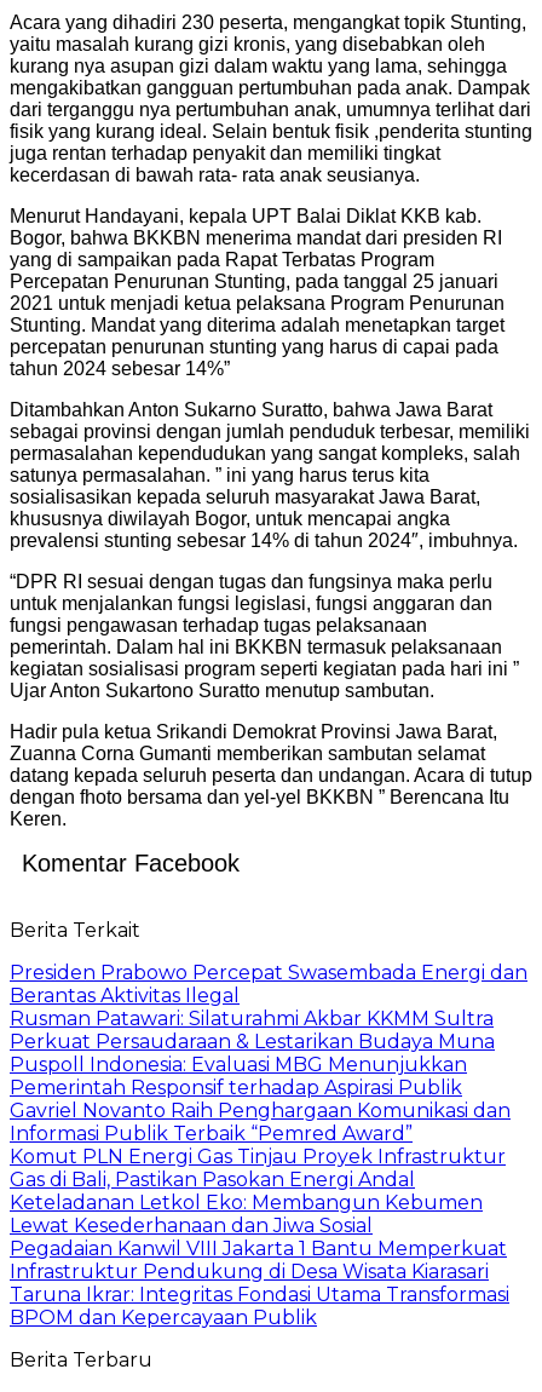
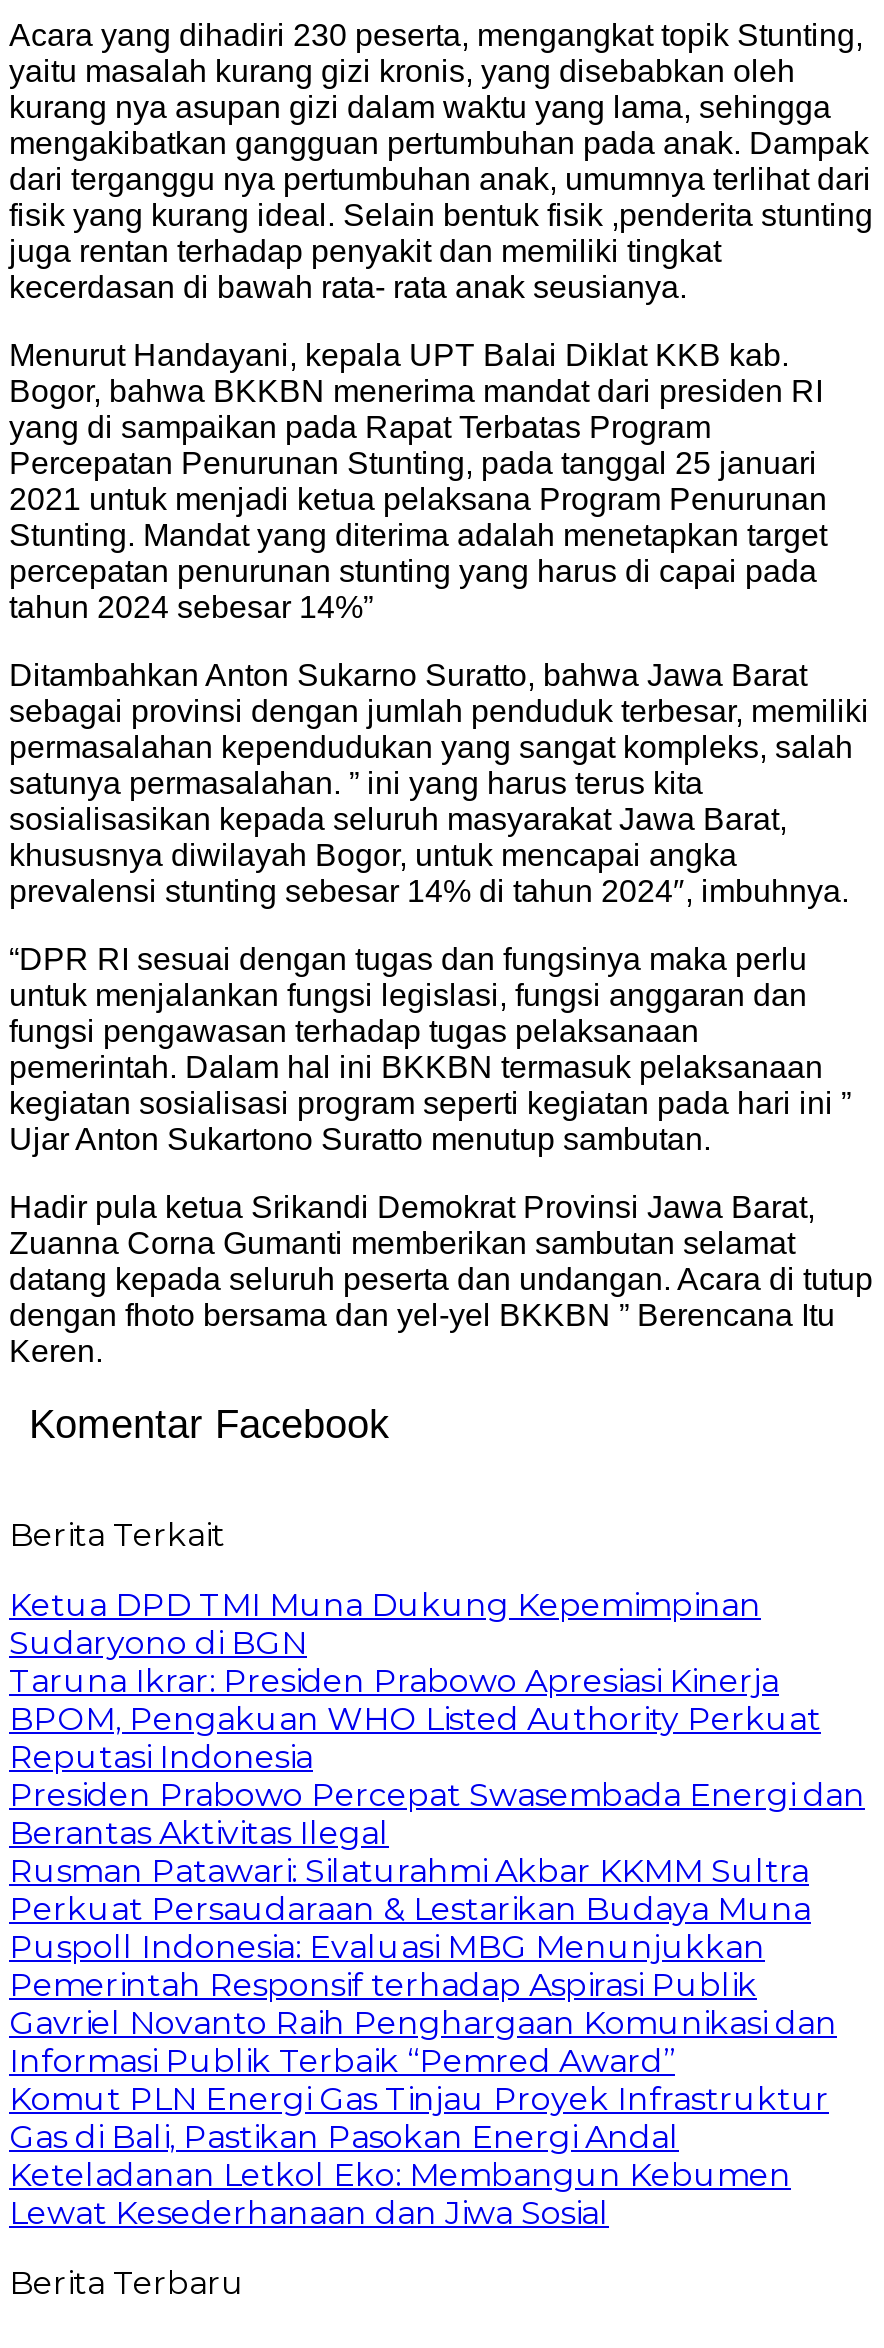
+ Ketua DPD TMI Muna Dukung Kepemimpinan
+ Sudaryono di BGN
+ Taruna Ikrar: Presiden Prabowo Apresiasi Kinerja
+ BPOM, Pengakuan WHO Listed Authority Perkuat
+ Reputasi Indonesia

moved down: Presiden Prabowo Percepat Swasembada Energi dan | Berantas Aktivitas Ilegal | Rusman Patawari: Silaturahmi Akbar KKMM Sultra | ... | Keteladanan Letkol Eko: Membangun Kebumen | Lewat Kesederhanaan dan Jiwa Sosial

- Pegadaian Kanwil VIII Jakarta 1 Bantu Memperkuat
- Infrastruktur Pendukung di Desa Wisata Kiarasari
- Taruna Ikrar: Integritas Fondasi Utama Transformasi
- BPOM dan Kepercayaan Publik
